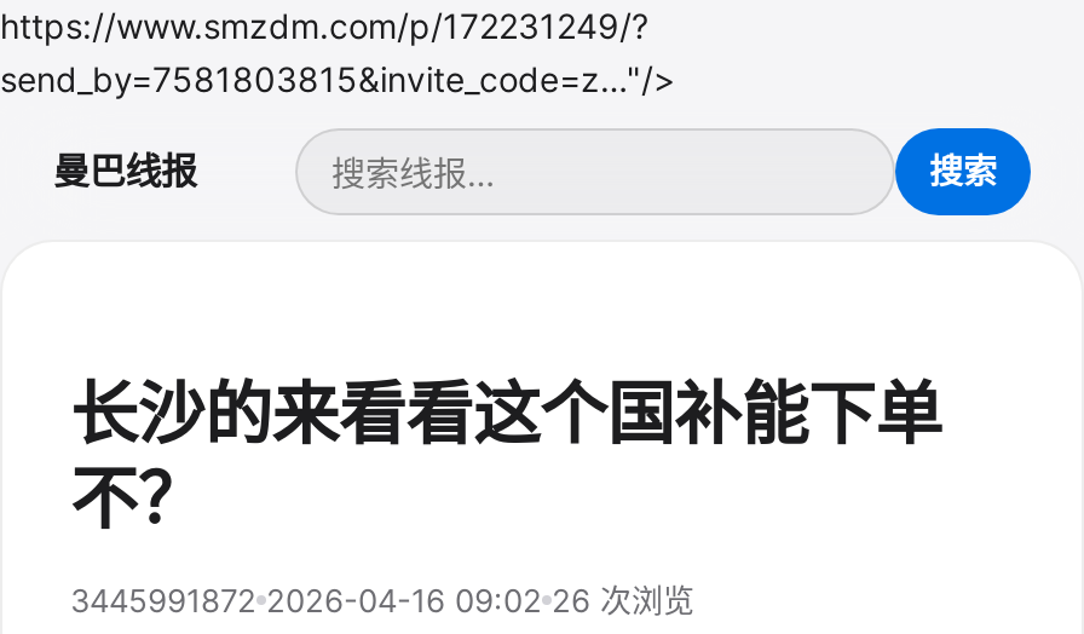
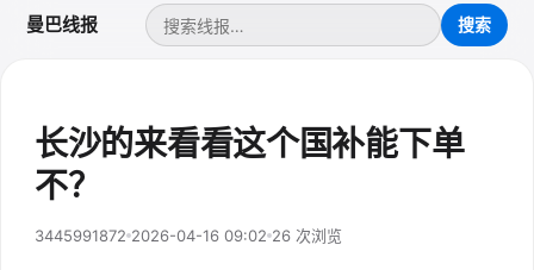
- https://www.smzdm.com/p/172231249/?
- send_by=7581803815&invite_code=z…"/>
